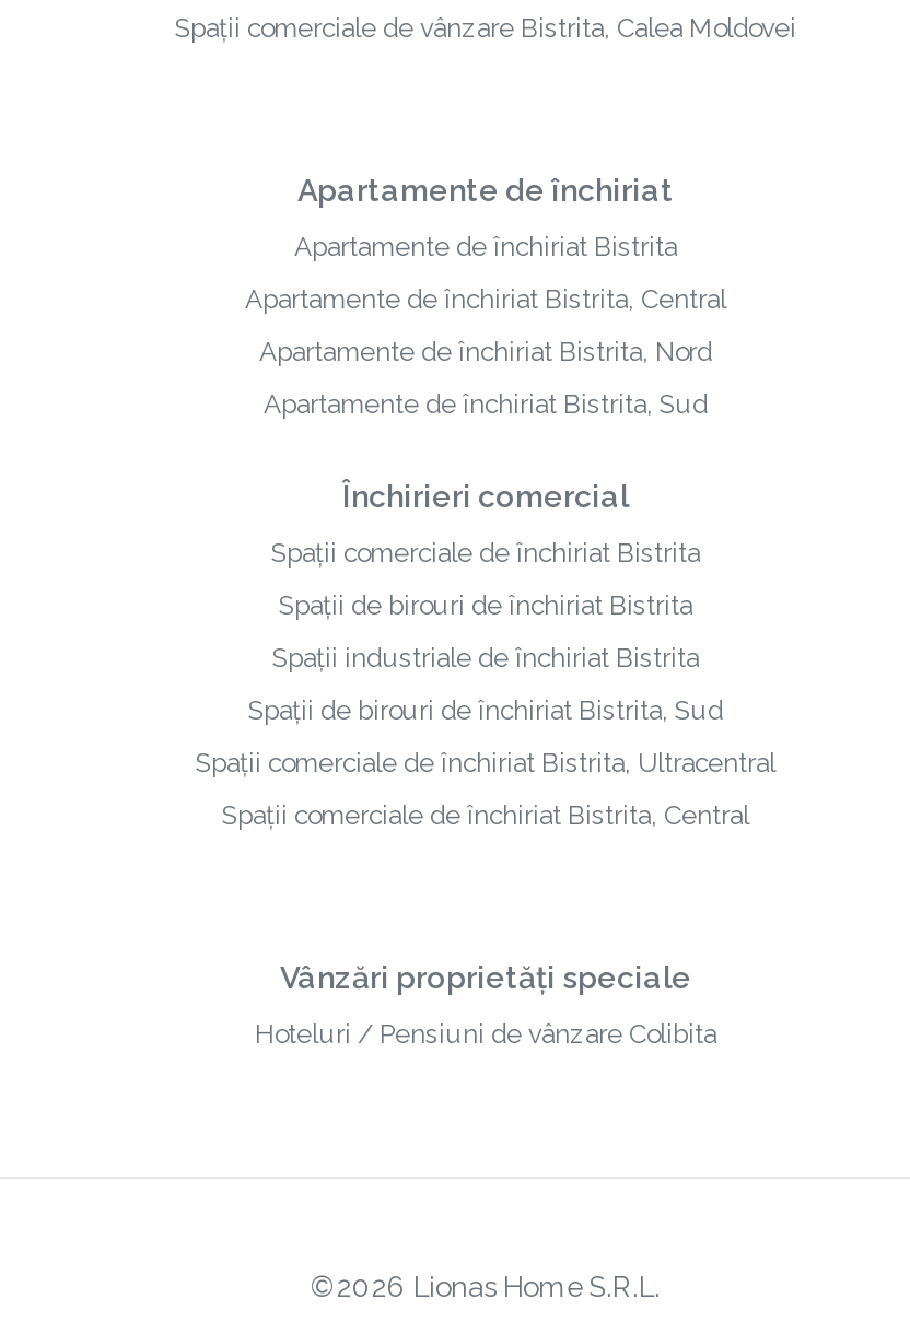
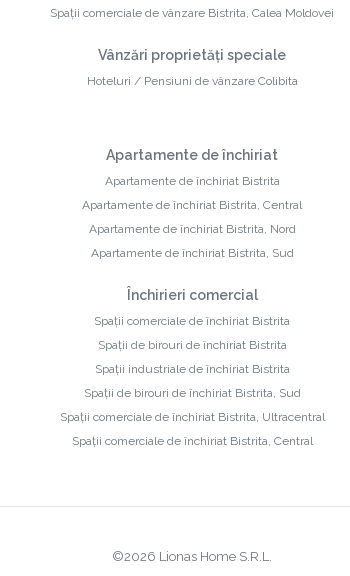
moved down: Apartamente de închiriat | Apartamente de închiriat Bistrita | Apartamente de închiriat Bistrita, Central | ... | Spații comerciale de închiriat Bistrita, Ultracentral | Spații comerciale de închiriat Bistrita, Central

moved up: Vânzări proprietăți speciale | Hoteluri / Pensiuni de vânzare Colibita
